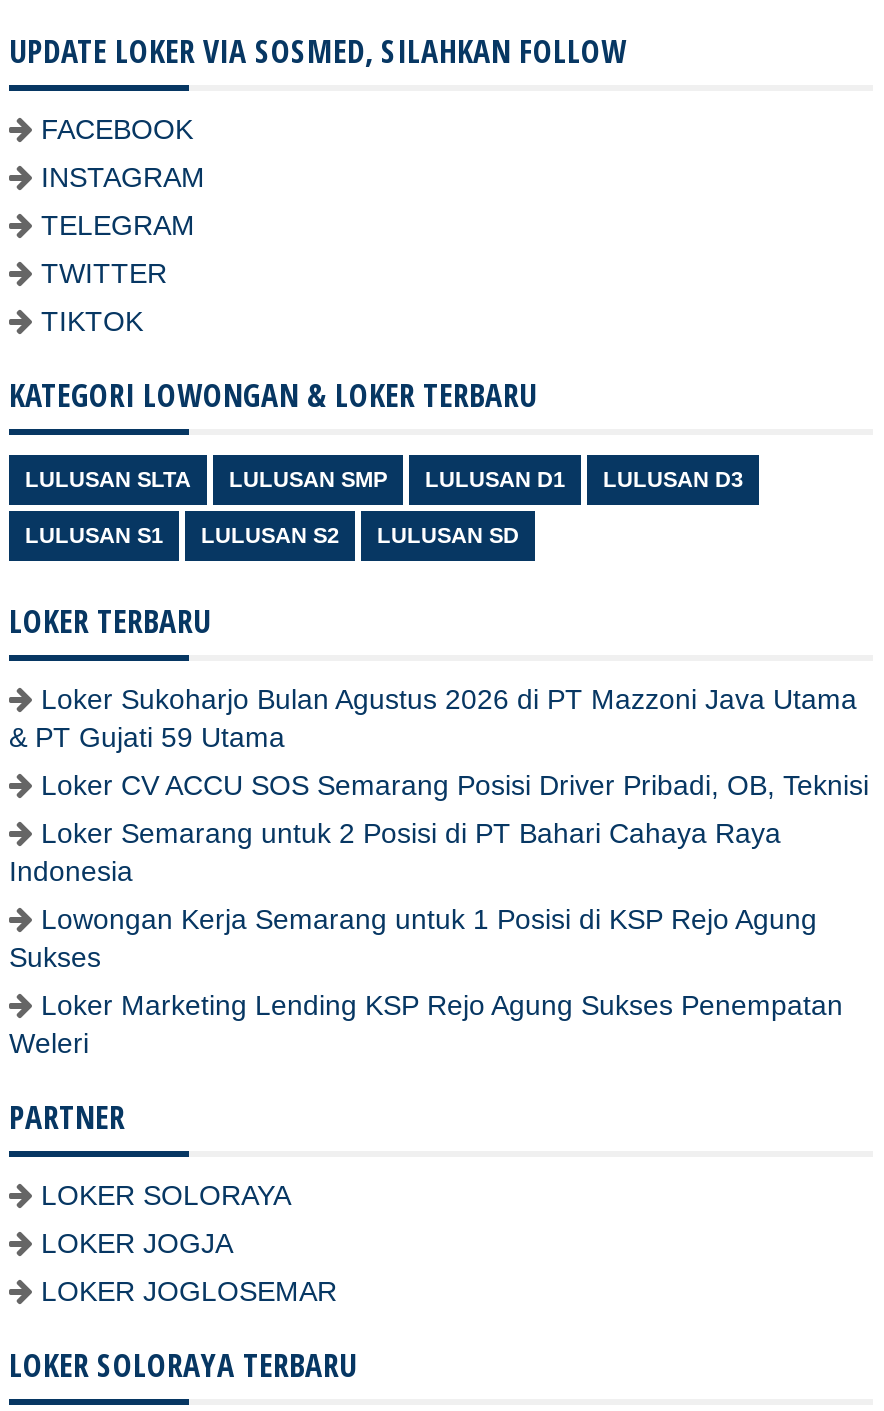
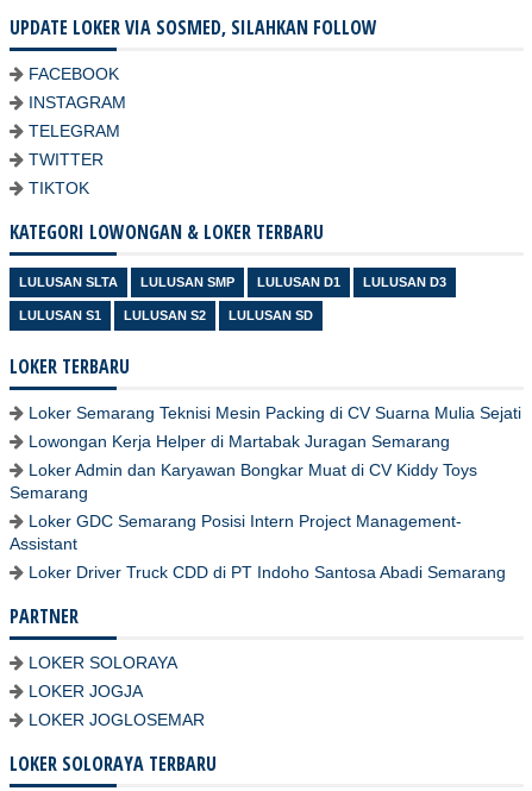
- Loker Sukoharjo Bulan Agustus 2026 di PT Mazzoni Java Utama
- & PT Gujati 59 Utama
+ Loker Semarang Teknisi Mesin Packing di CV Suarna Mulia Sejati

- Loker CV ACCU SOS Semarang Posisi Driver Pribadi, OB, Teknisi
+ Lowongan Kerja Helper di Martabak Juragan Semarang

- Loker Semarang untuk 2 Posisi di PT Bahari Cahaya Raya
- Indonesia
+ Loker Admin dan Karyawan Bongkar Muat di CV Kiddy Toys
+ Semarang

- Lowongan Kerja Semarang untuk 1 Posisi di KSP Rejo Agung
- Sukses
+ Loker GDC Semarang Posisi Intern Project Management-
+ Assistant

- Loker Marketing Lending KSP Rejo Agung Sukses Penempatan
- Weleri
+ Loker Driver Truck CDD di PT Indoho Santosa Abadi Semarang
